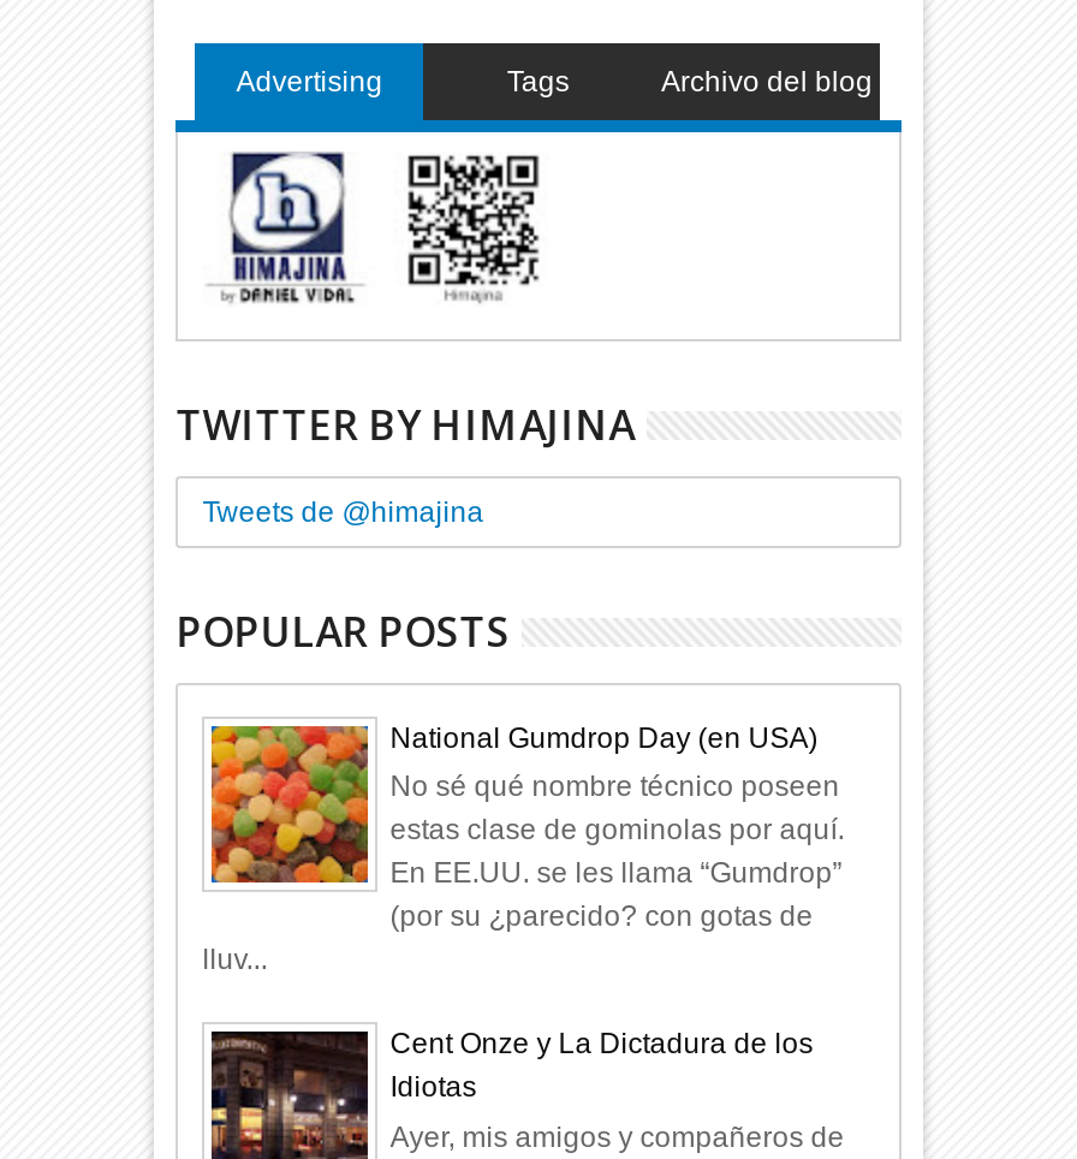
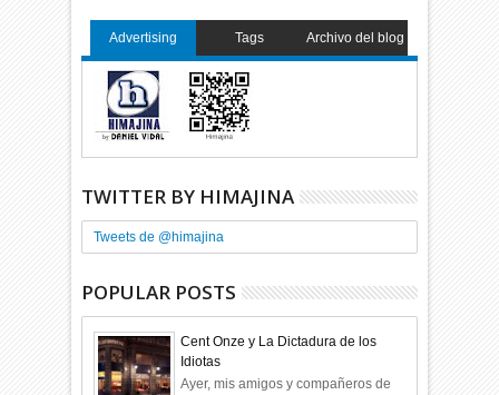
- [image]
- National Gumdrop Day (en USA)
- No sé qué nombre técnico poseen
- estas clase de gominolas por aquí.
- En EE.UU. se les llama “Gumdrop”
- (por su ¿parecido? con gotas de
- lluv...
